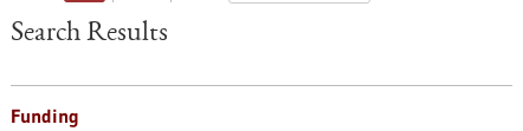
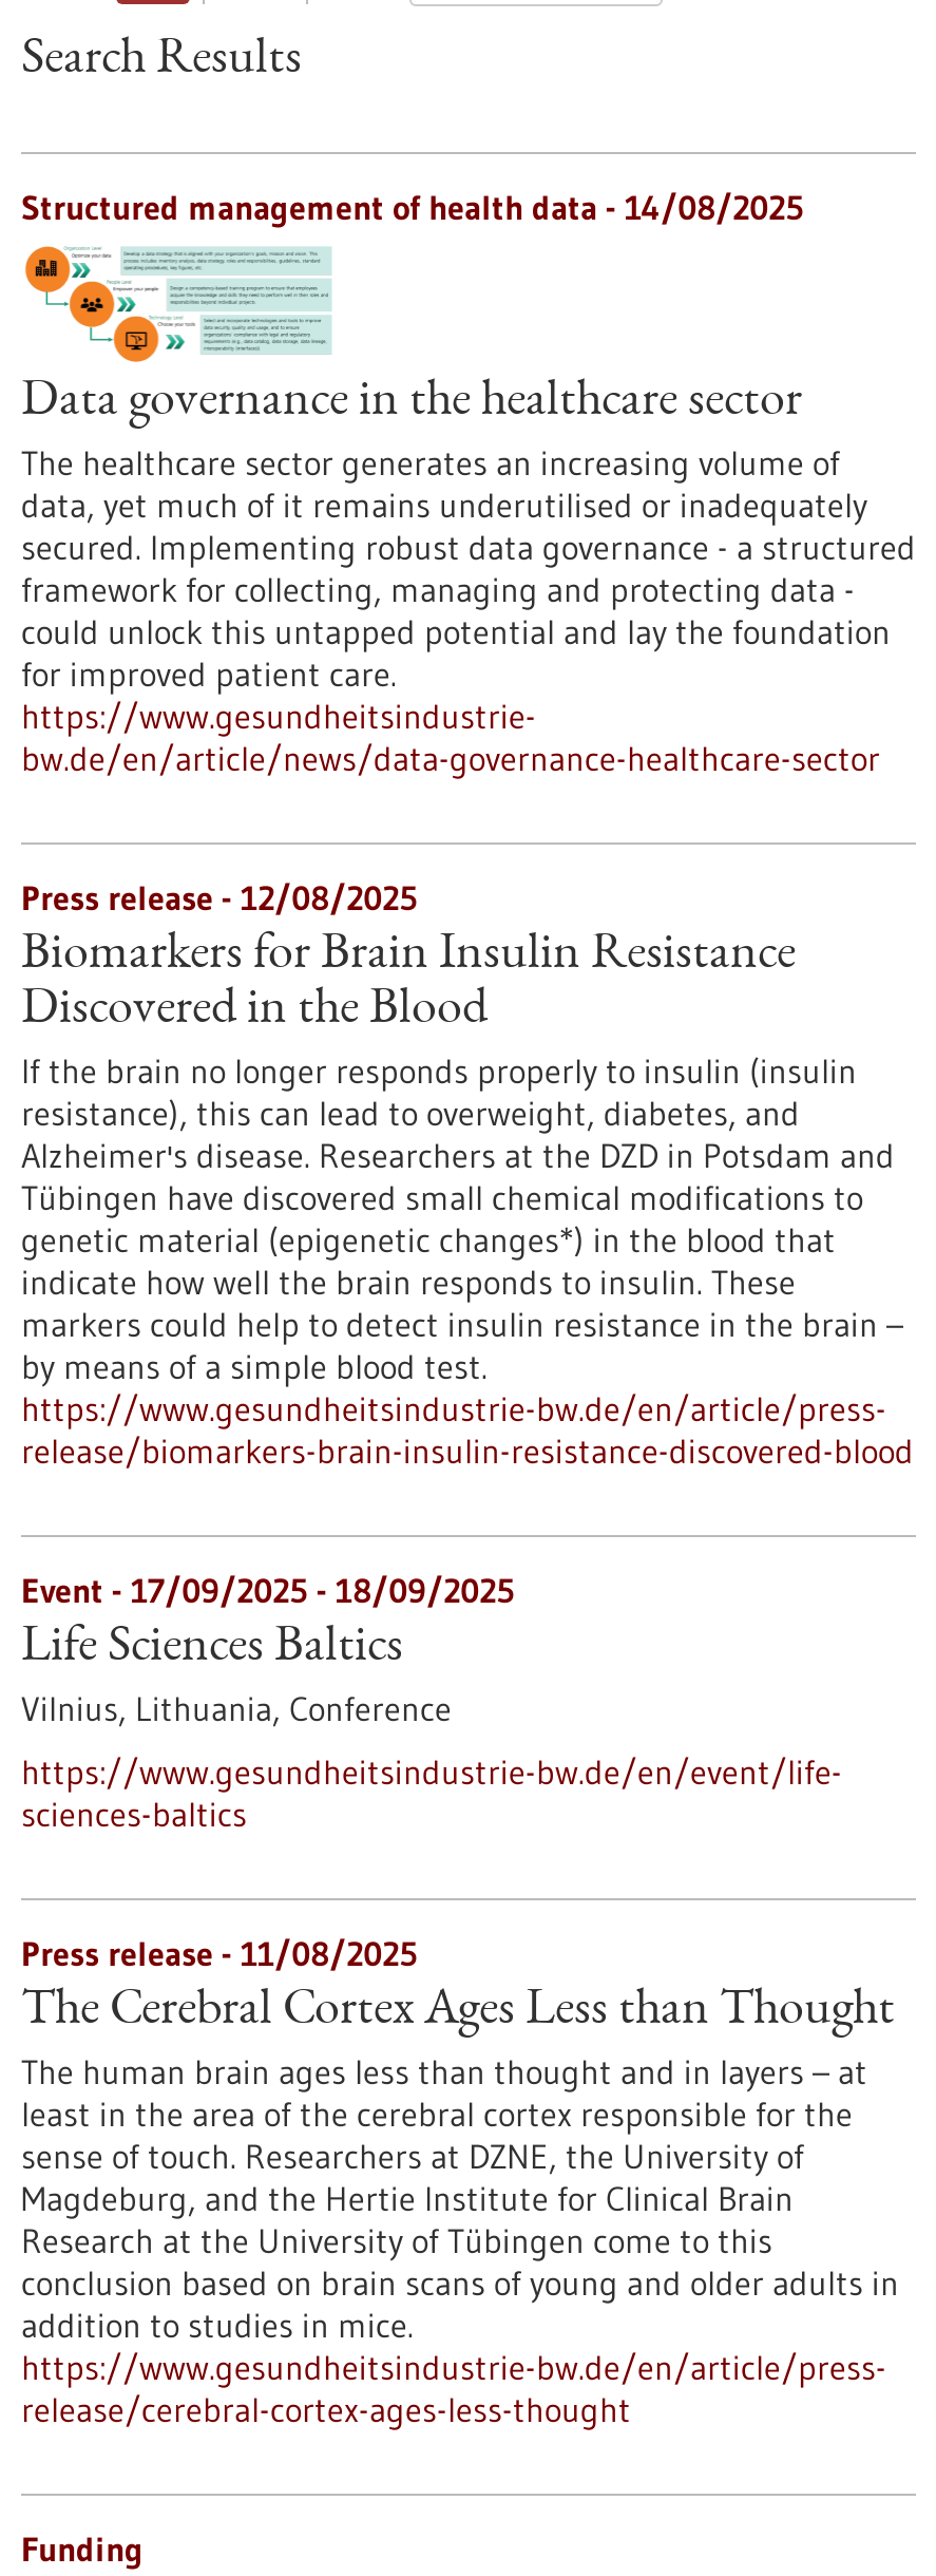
+ Structured management of health data - 14/08/2025

+ [image]
+ Data governance in the healthcare sector
+ The healthcare sector generates an increasing volume of
+ data, yet much of it remains underutilised or inadequately
+ secured. Implementing robust data governance - a structured
+ framework for collecting, managing and protecting data -
+ could unlock this untapped potential and lay the foundation
+ for improved patient care.
+ https://www.gesundheitsindustrie-
+ bw.de/en/article/news/data-governance-healthcare-sector
+ Press release - 12/08/2025
+ Biomarkers for Brain Insulin Resistance
+ Discovered in the Blood
+ If the brain no longer responds properly to insulin (insulin
+ resistance), this can lead to overweight, diabetes, and
+ Alzheimer's disease. Researchers at the DZD in Potsdam and
+ Tübingen have discovered small chemical modifications to
+ genetic material (epigenetic changes*) in the blood that
+ indicate how well the brain responds to insulin. These
+ markers could help to detect insulin resistance in the brain –
+ by means of a simple blood test.
+ https://www.gesundheitsindustrie-bw.de/en/article/press-
+ release/biomarkers-brain-insulin-resistance-discovered-blood
+ Event - 17/09/2025 - 18/09/2025
+ Life Sciences Baltics
+ Vilnius, Lithuania, Conference
+ https://www.gesundheitsindustrie-bw.de/en/event/life-
+ sciences-baltics
+ Press release - 11/08/2025
+ The Cerebral Cortex Ages Less than Thought
+ The human brain ages less than thought and in layers – at
+ least in the area of the cerebral cortex responsible for the
+ sense of touch. Researchers at DZNE, the University of
+ Magdeburg, and the Hertie Institute for Clinical Brain
+ Research at the University of Tübingen come to this
+ conclusion based on brain scans of young and older adults in
+ addition to studies in mice.
+ https://www.gesundheitsindustrie-bw.de/en/article/press-
+ release/cerebral-cortex-ages-less-thought
